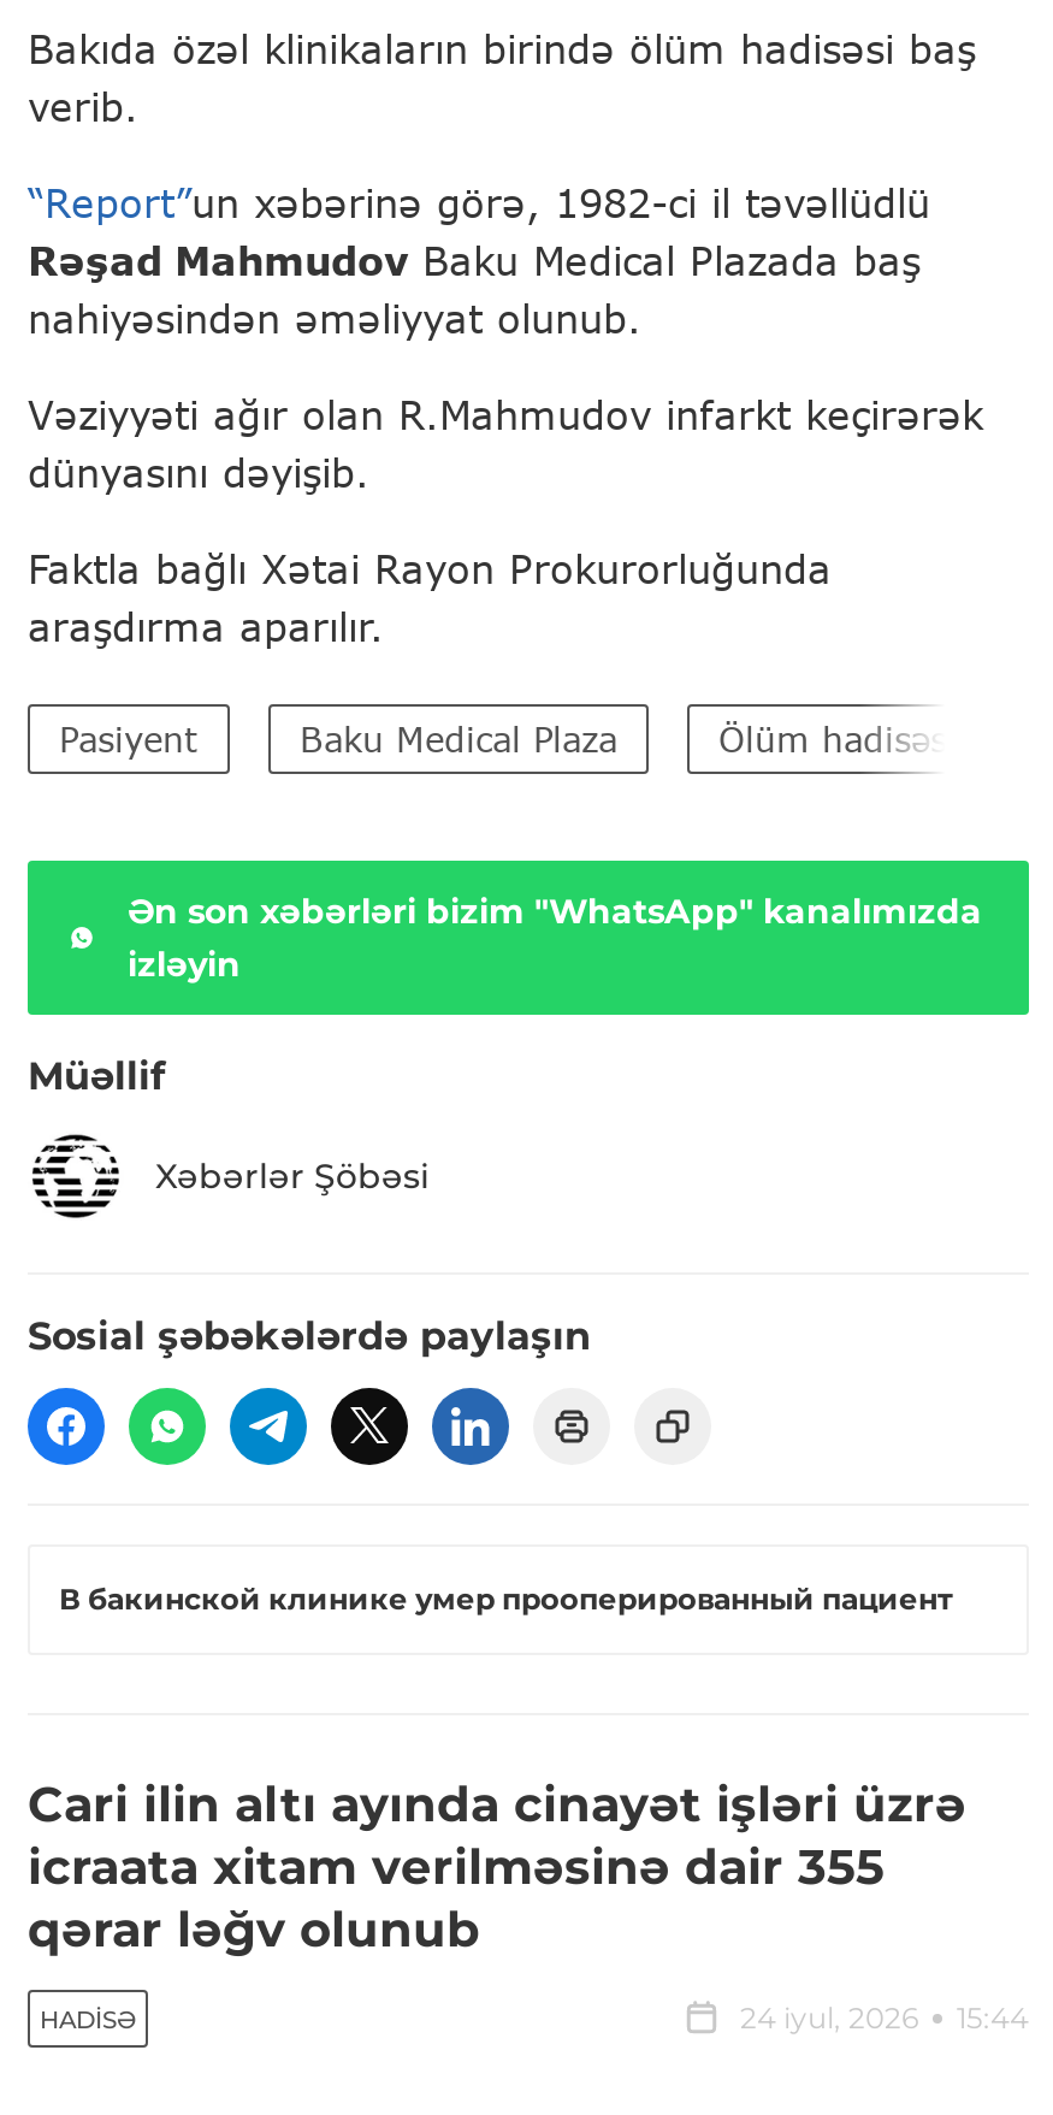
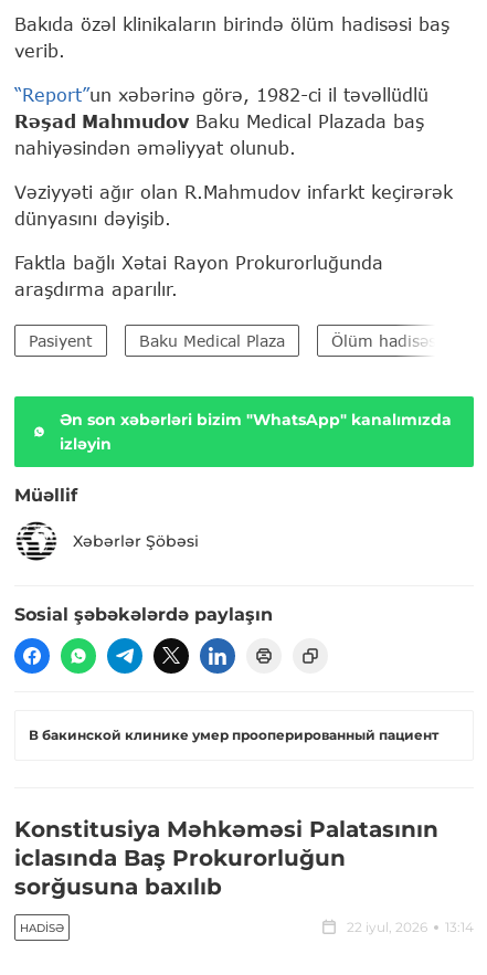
- Cari ilin altı ayında cinayət işləri üzrə
- icraata xitam verilməsinə dair 355
- qərar ləğv olunub
+ Konstitusiya Məhkəməsi Palatasının
+ iclasında Baş Prokurorluğun
+ sorğusuna baxılıb

- 24 iyul, 2026
- 15:44
+ 22 iyul, 2026
+ 13:14
